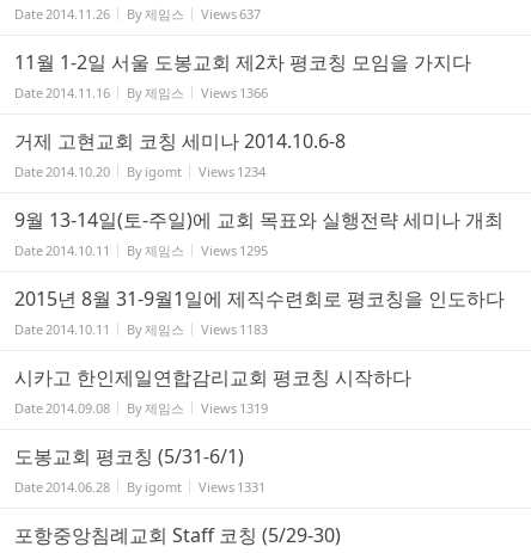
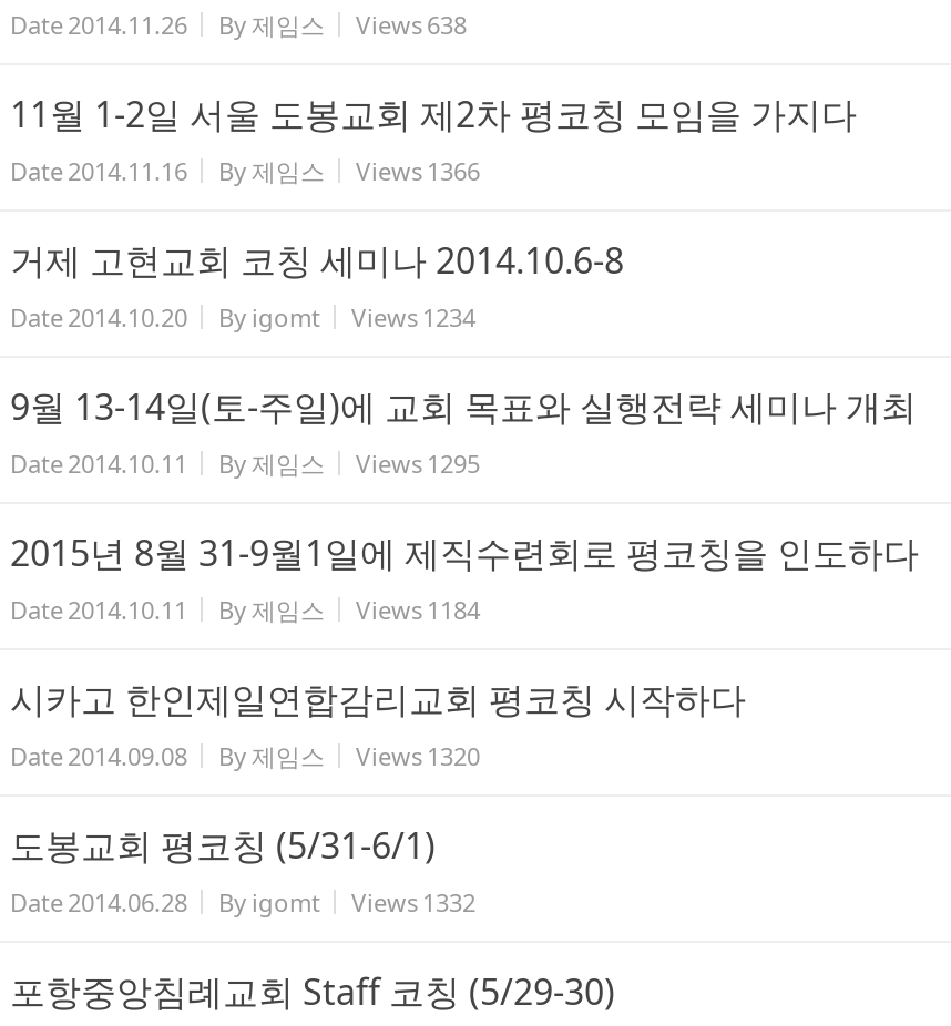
- Views 637
+ Views 638

- Views 1183
+ Views 1184

- Views 1319
+ Views 1320

- Date 2014.06.28 By igomt Views 1331
+ Date 2014.06.28 By igomt Views 1332
